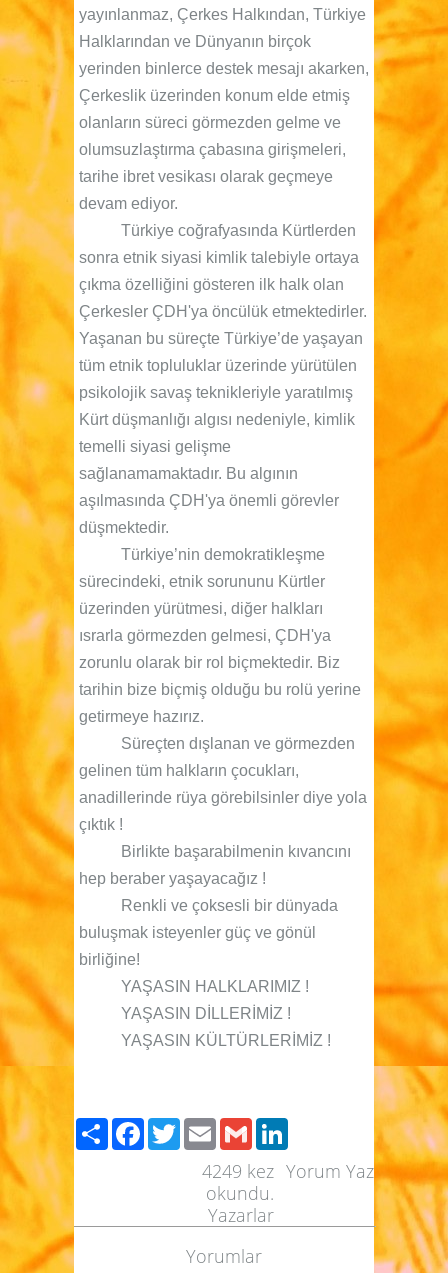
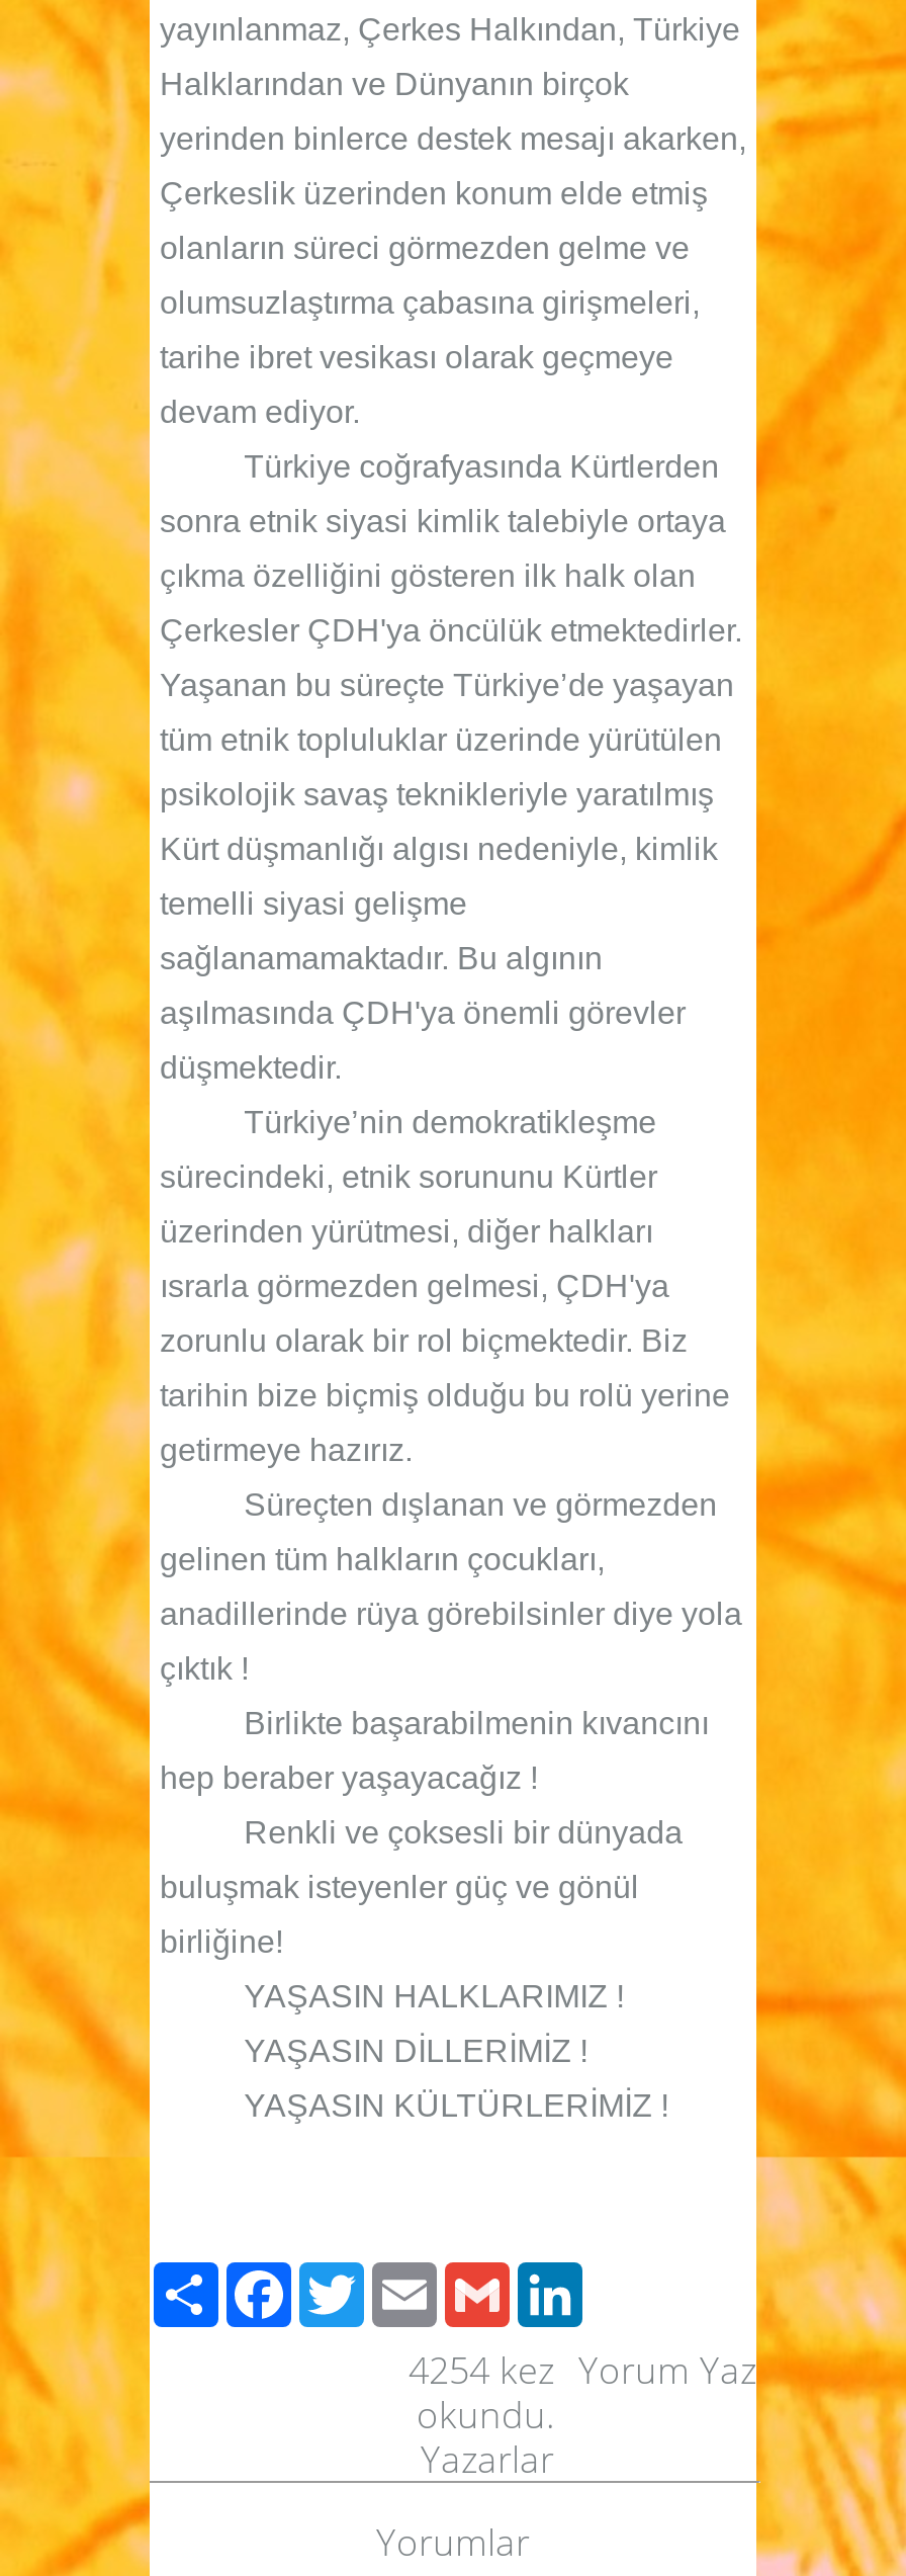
- 4249 kez Yorum Yaz
+ 4254 kez Yorum Yaz
